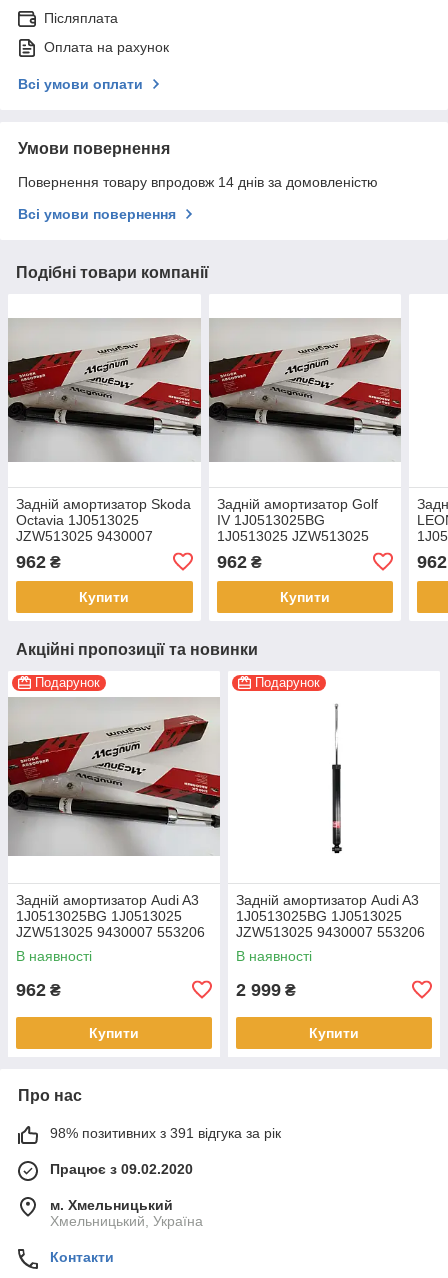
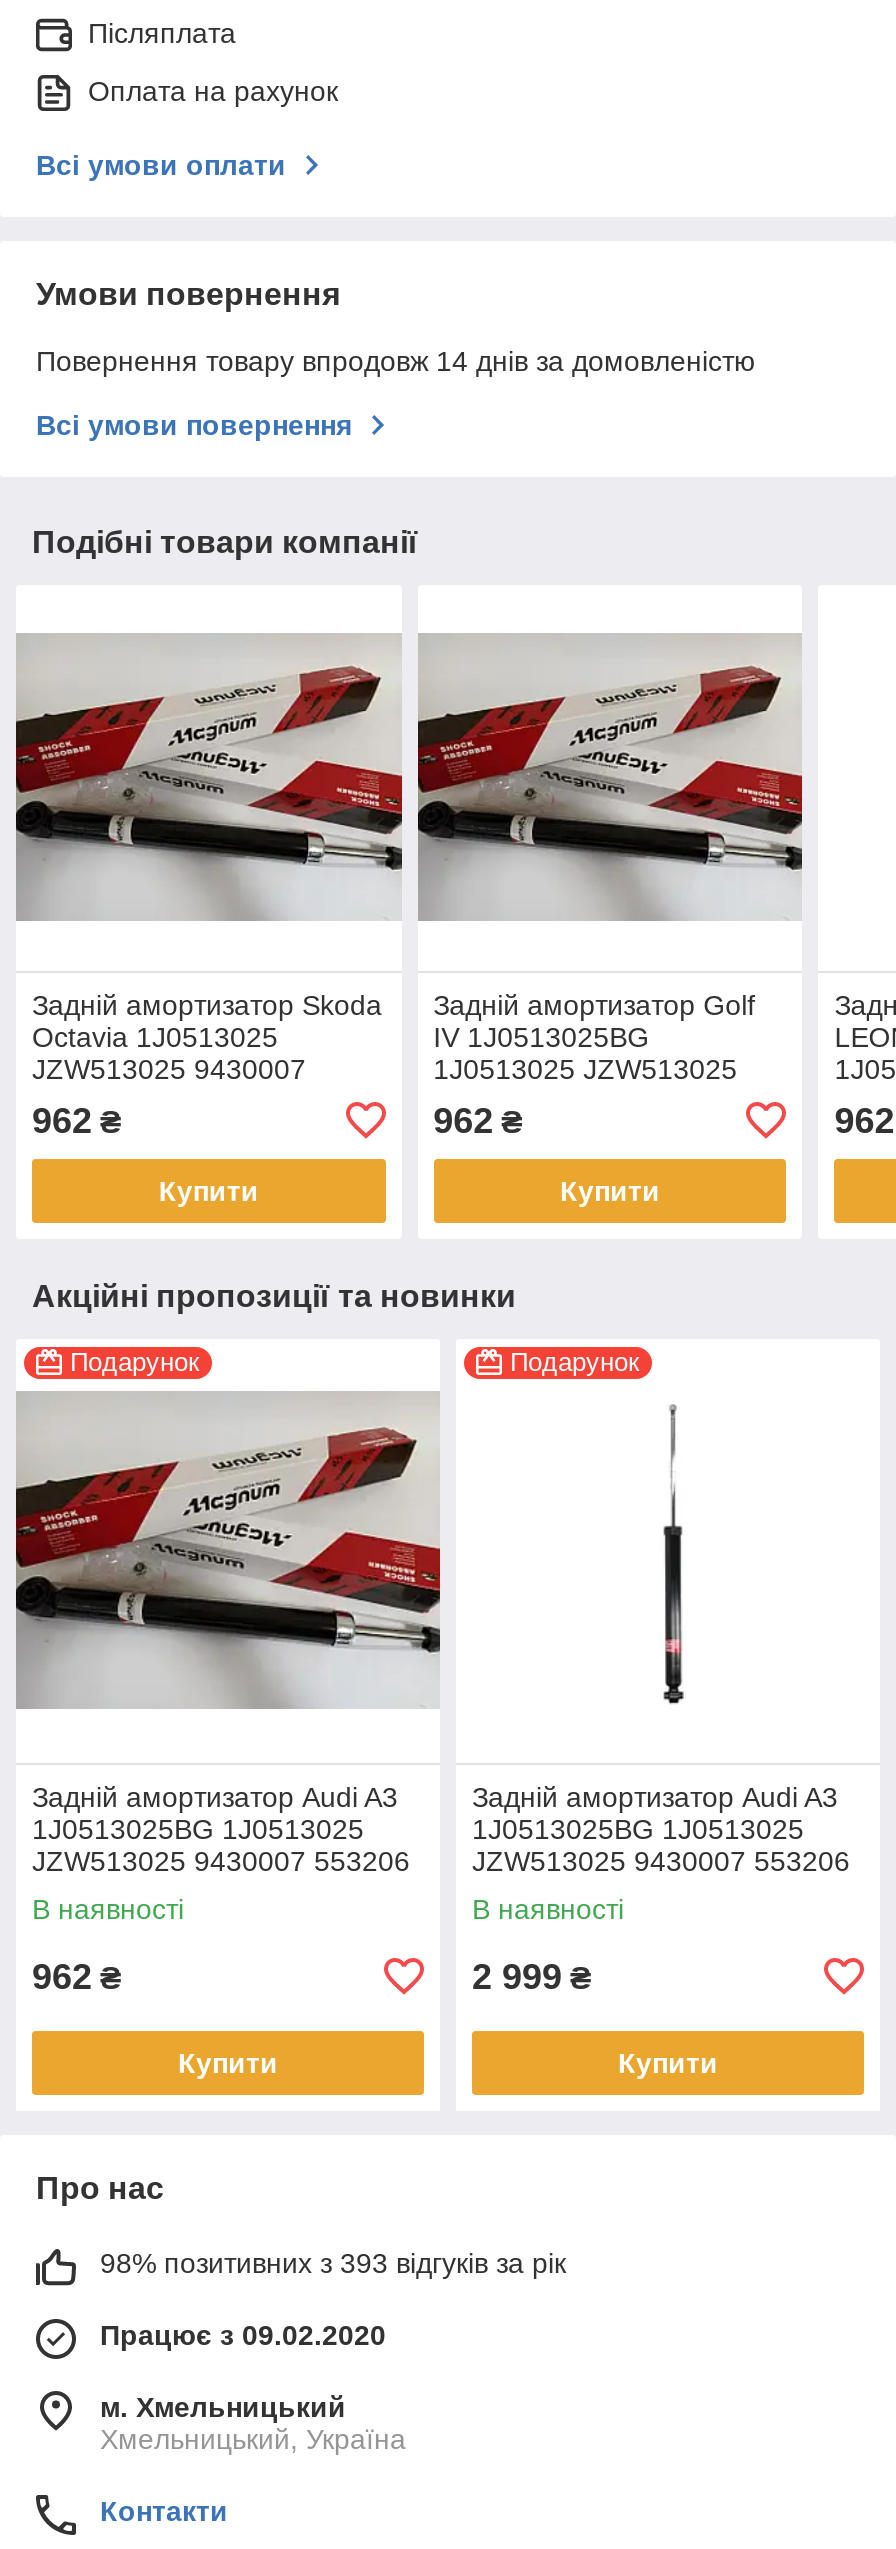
- 98% позитивних з 391 відгука за рік
+ 98% позитивних з 393 відгуків за рік
